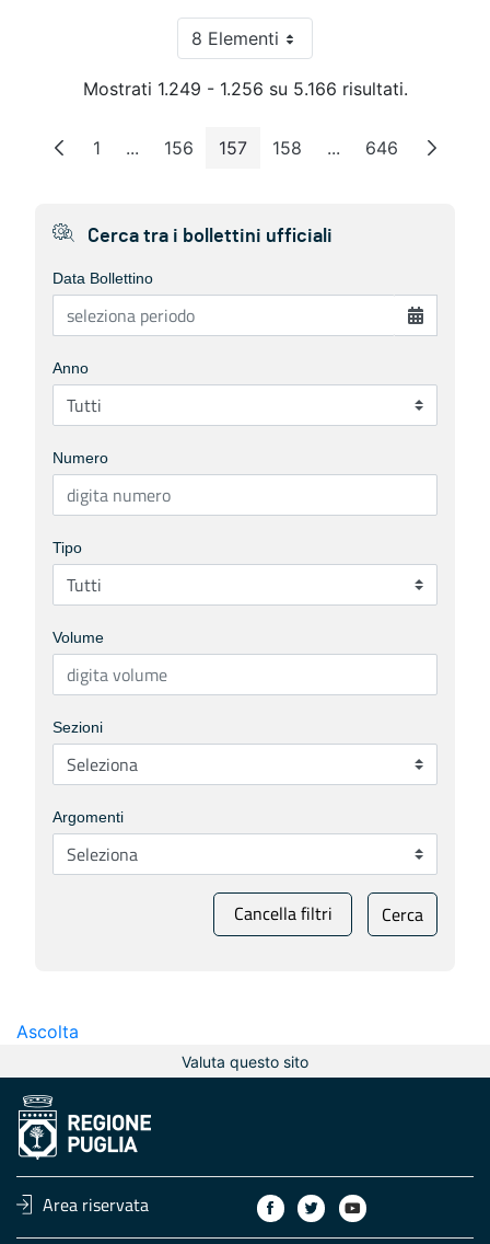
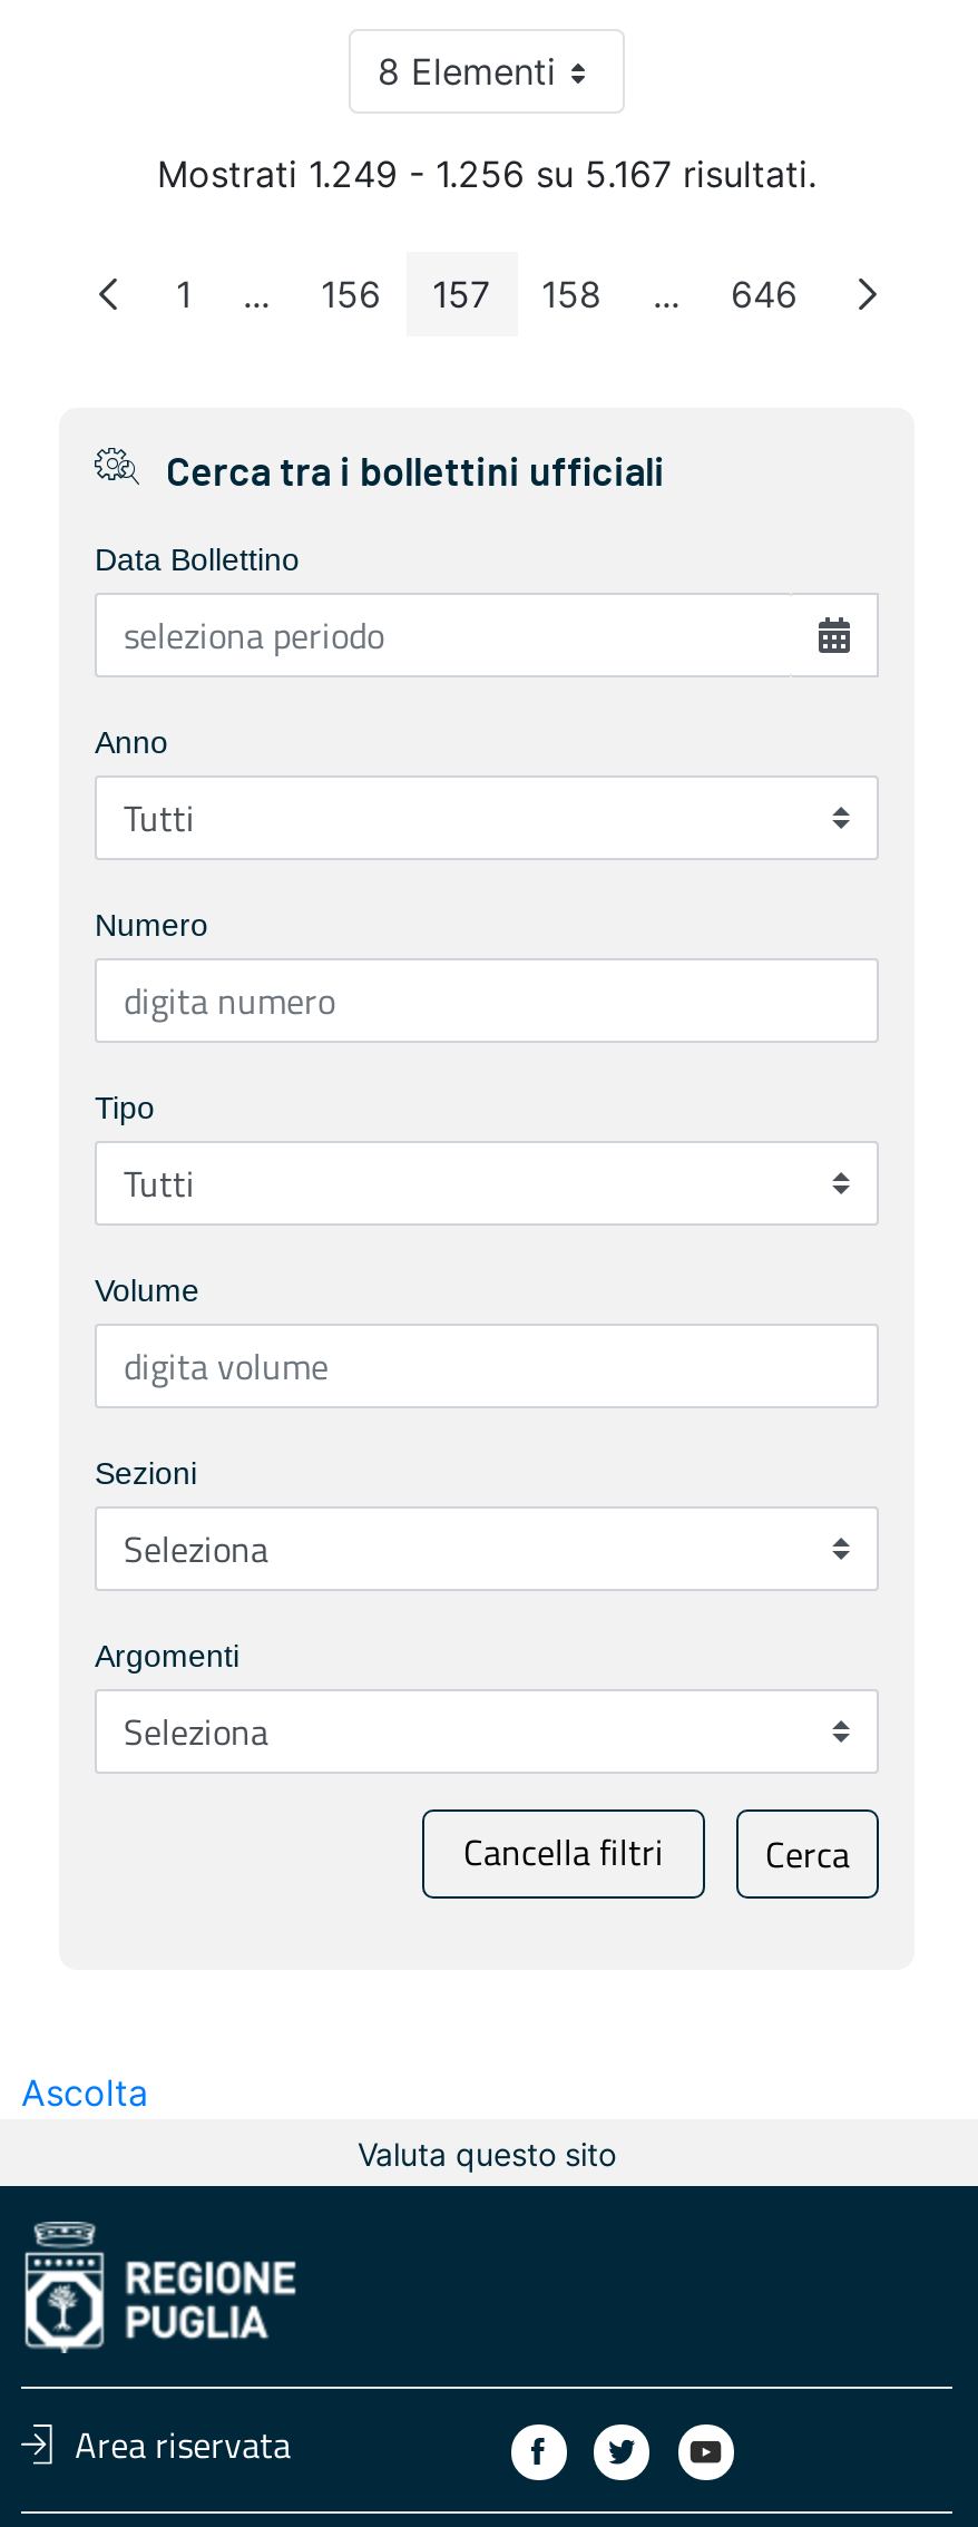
- Mostrati 1.249 - 1.256 su 5.166 risultati.
+ Mostrati 1.249 - 1.256 su 5.167 risultati.
